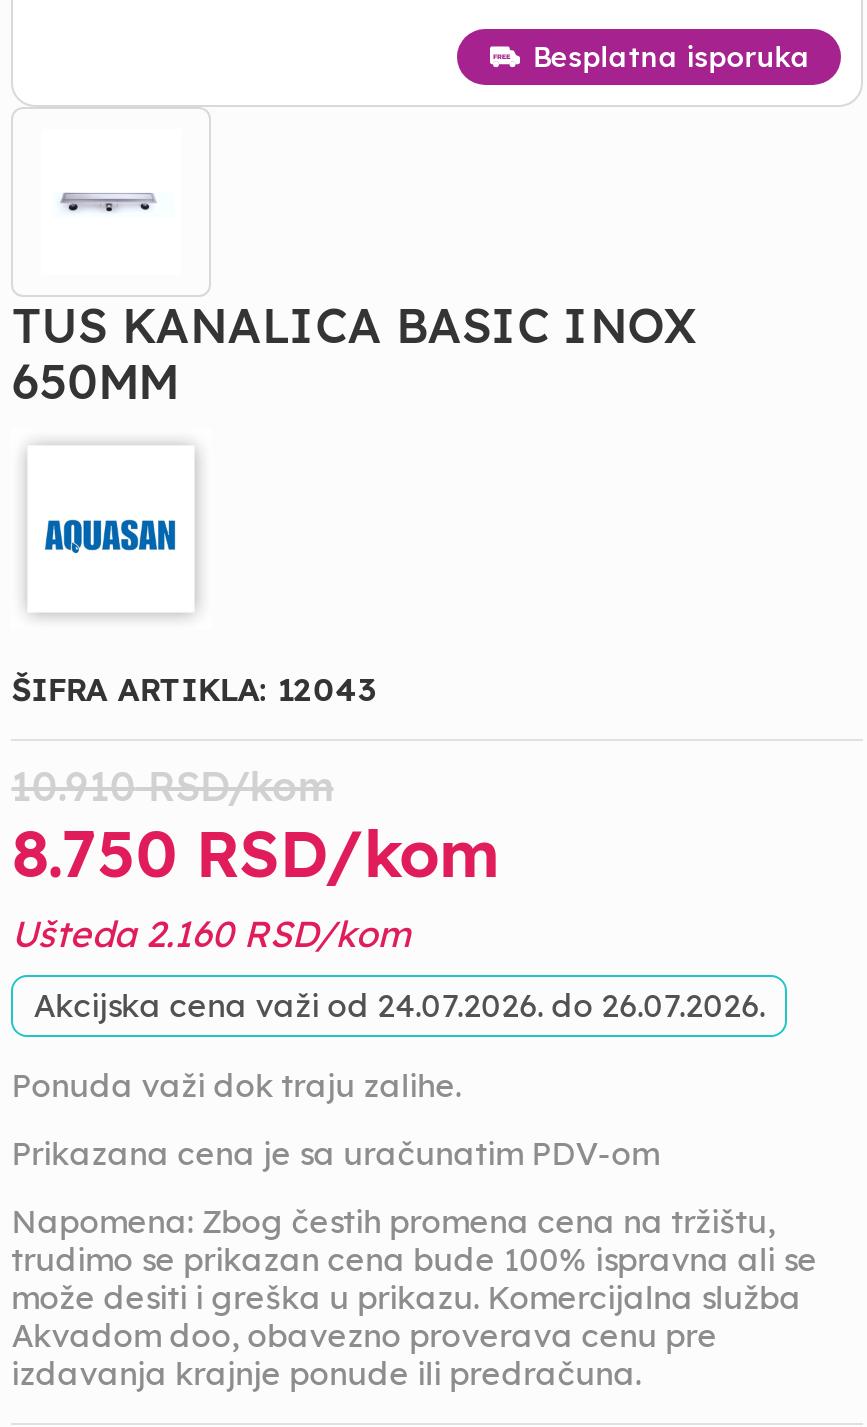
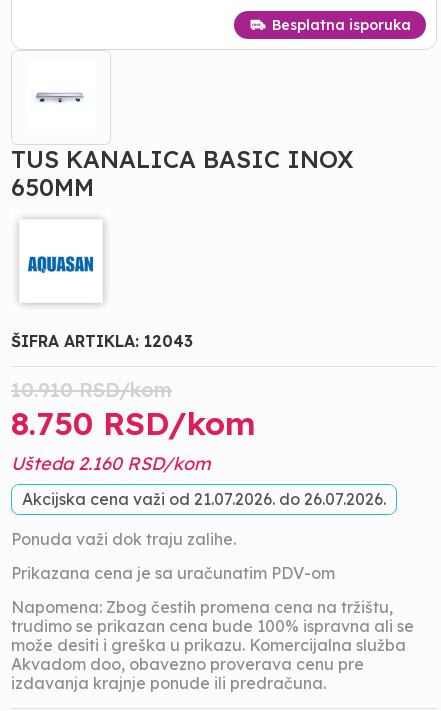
- Akcijska cena važi od 24.07.2026. do 26.07.2026.
+ Akcijska cena važi od 21.07.2026. do 26.07.2026.
